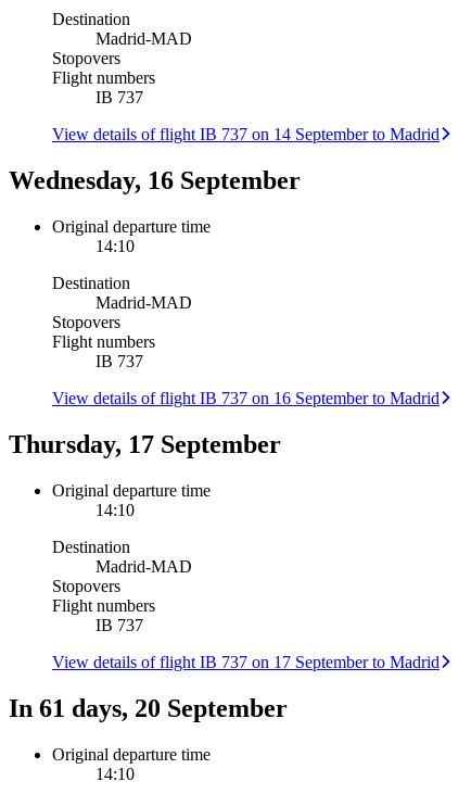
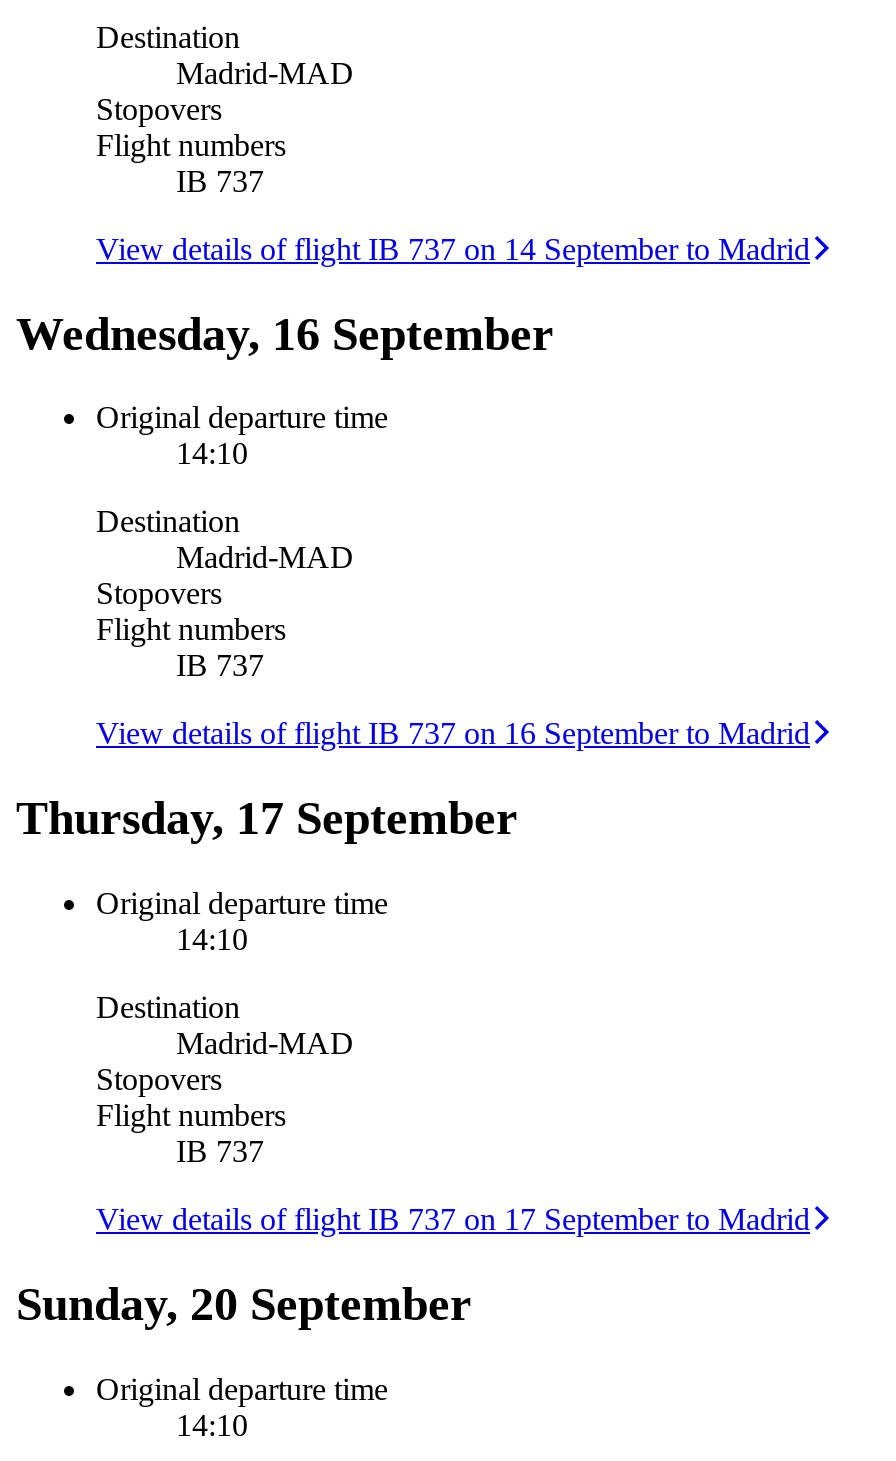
- In 61 days, 20 September
+ Sunday, 20 September
